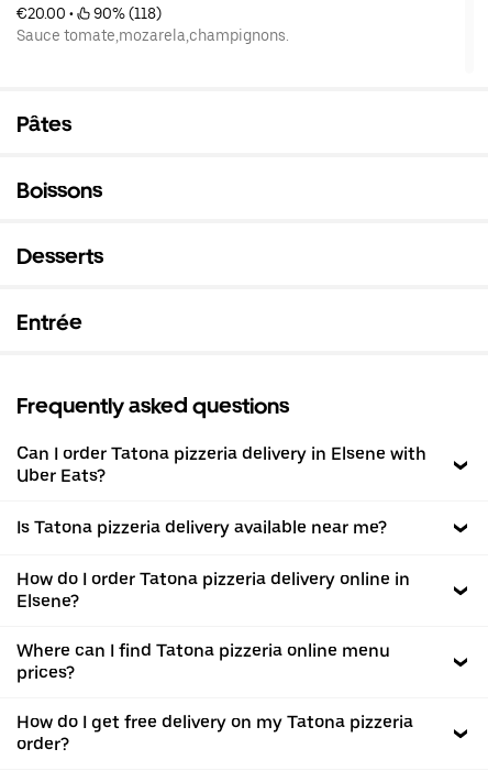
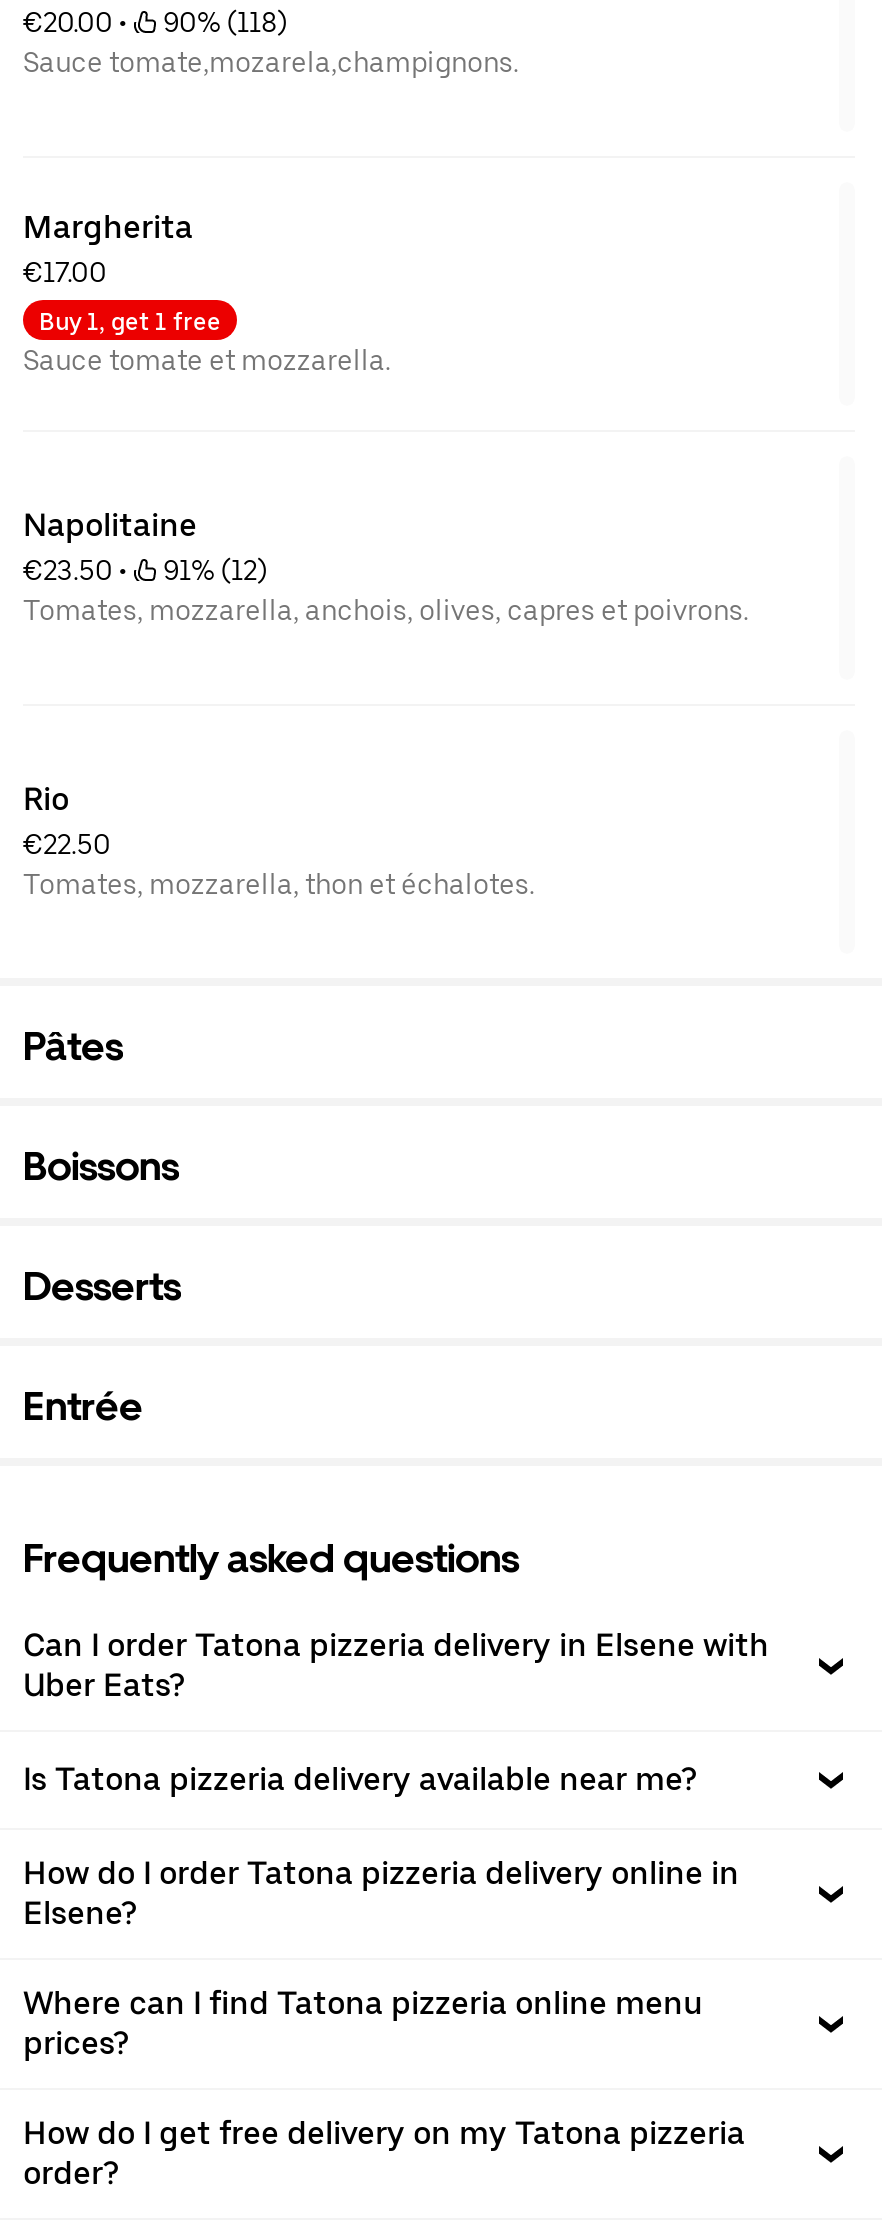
+ Margherita
+ €17.00
+ Buy 1, get 1 free
+ Sauce tomate et mozzarella.

+ Napolitaine
+ €23.50 •
+ 91% (12)
+ Tomates, mozzarella, anchois, olives, capres et poivrons.

+ Rio
+ €22.50
+ Tomates, mozzarella, thon et échalotes.
